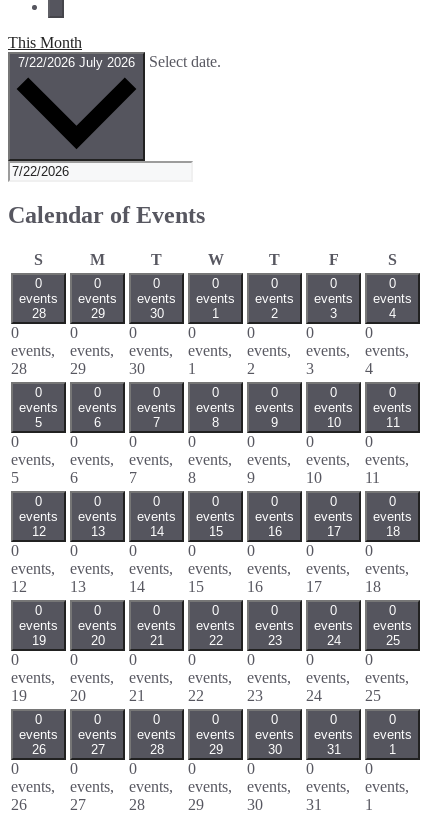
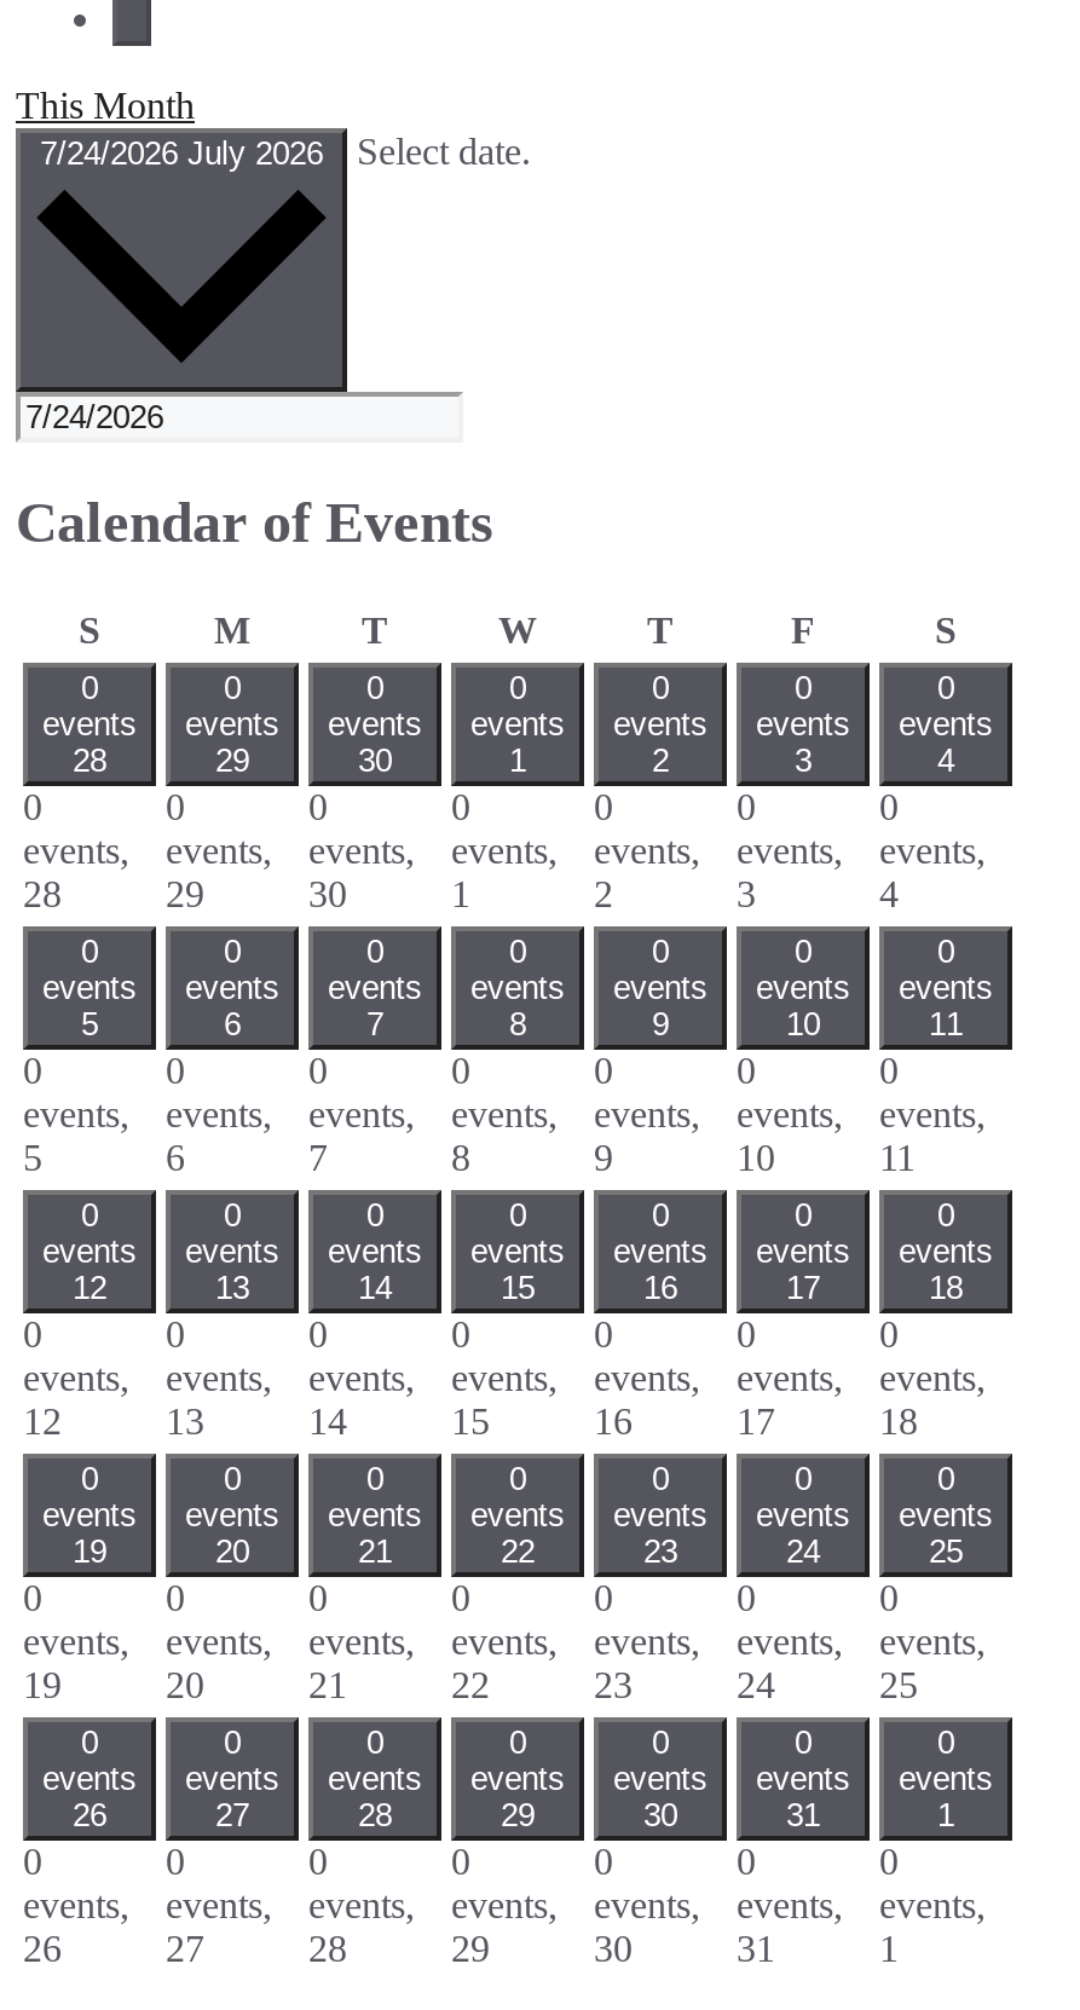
- 7/22/2026 July 2026 Select date.
+ 7/24/2026 July 2026 Select date.
